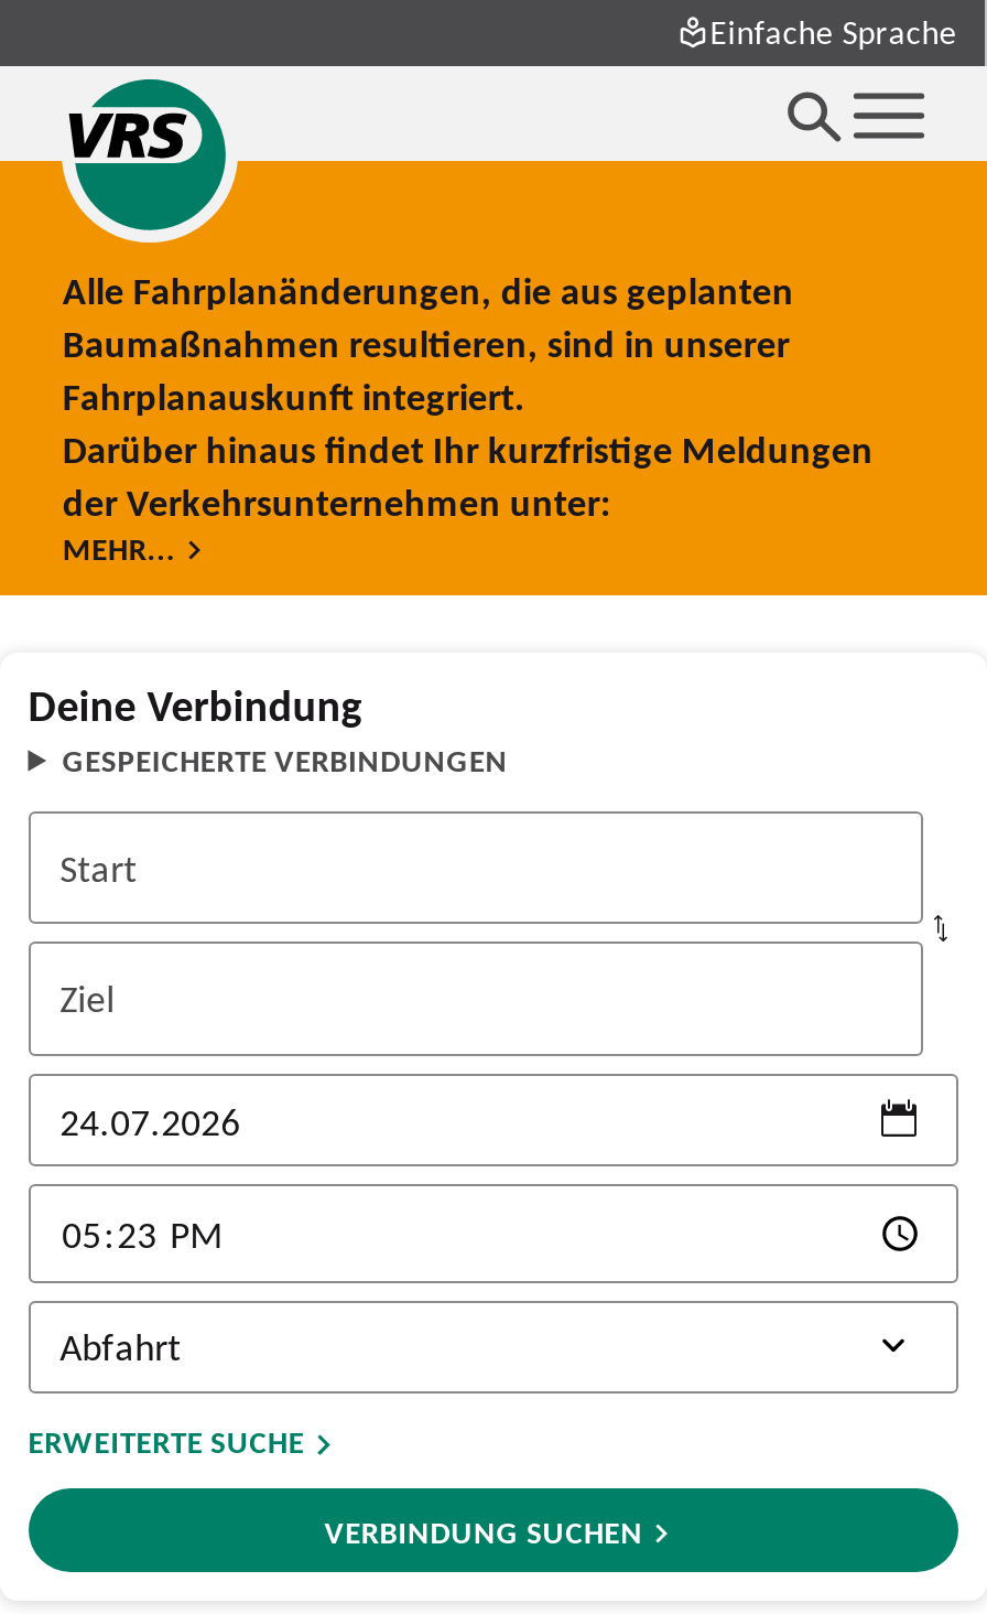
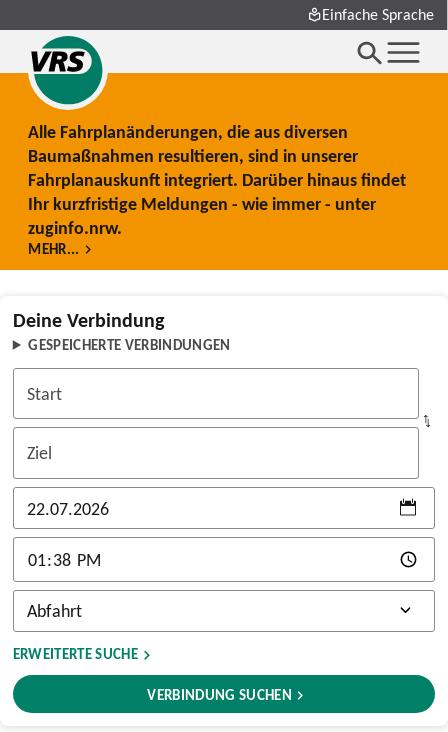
- Alle Fahrplanänderungen, die aus geplanten
+ Alle Fahrplanänderungen, die aus diversen

- Fahrplanauskunft integriert.
- Darüber hinaus findet Ihr kurzfristige Meldungen
- der Verkehrsunternehmen unter:
+ Fahrplanauskunft integriert. Darüber hinaus findet
+ Ihr kurzfristige Meldungen - wie immer - unter
+ zuginfo.nrw.
